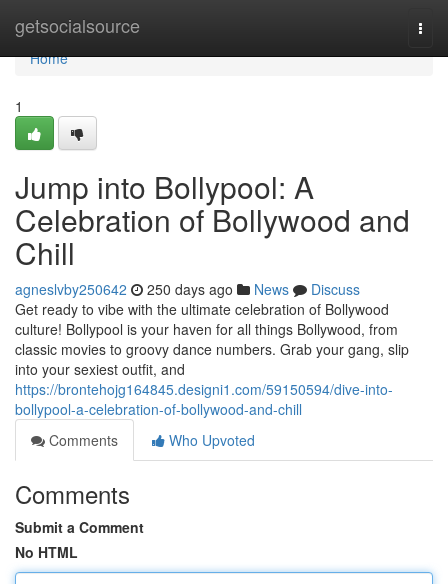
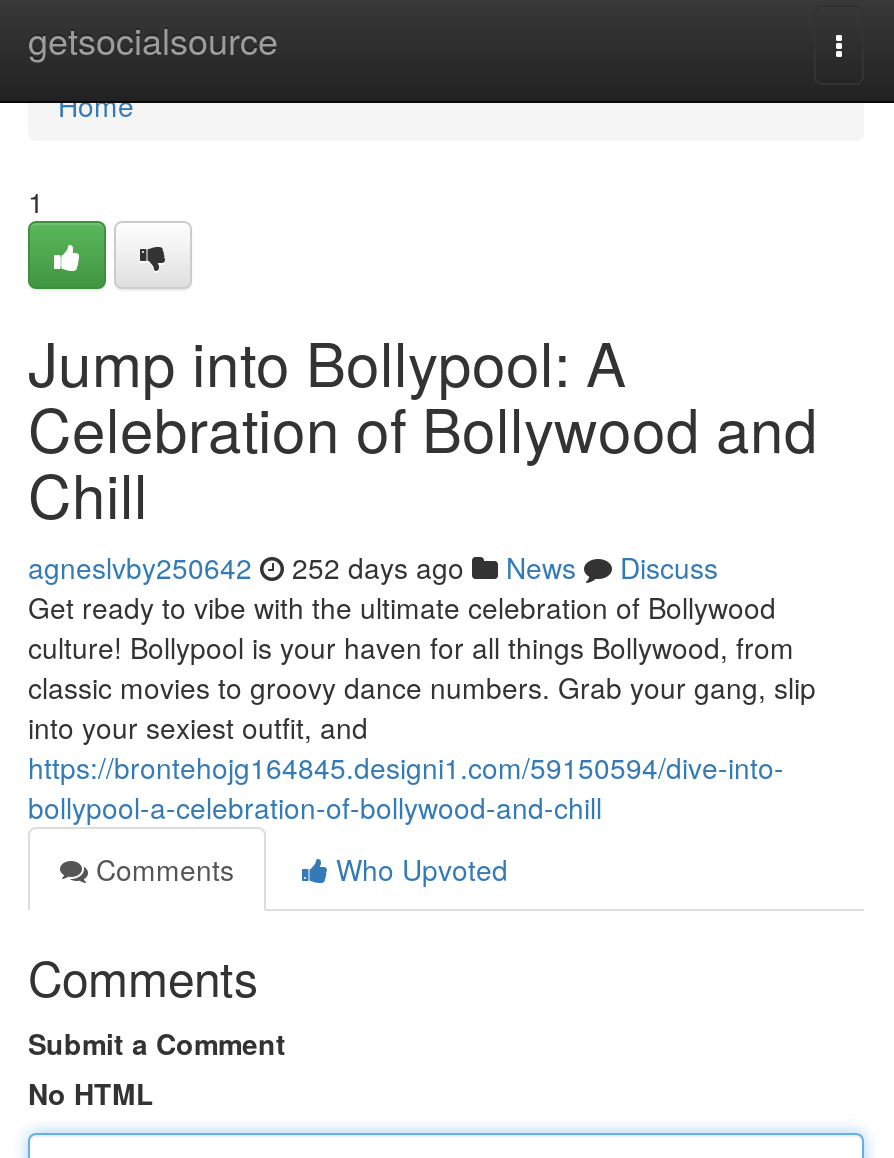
- agneslvby250642 250 days ago News Discuss
+ agneslvby250642 252 days ago News Discuss
